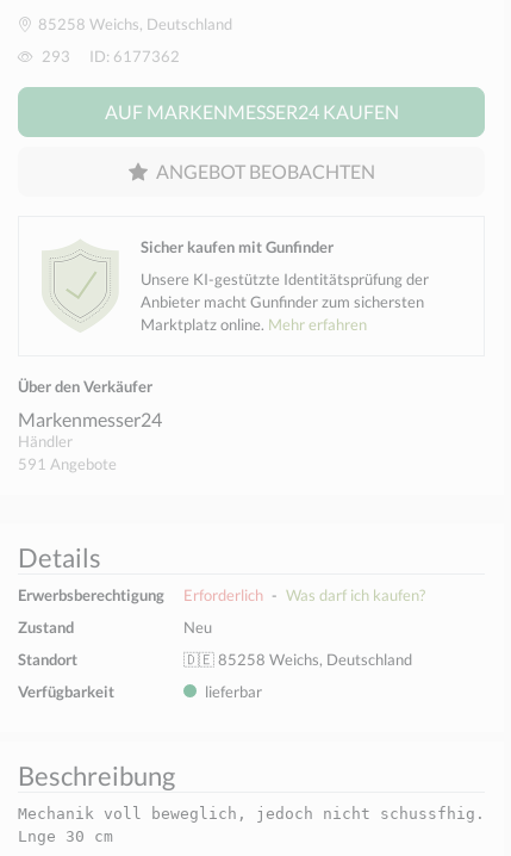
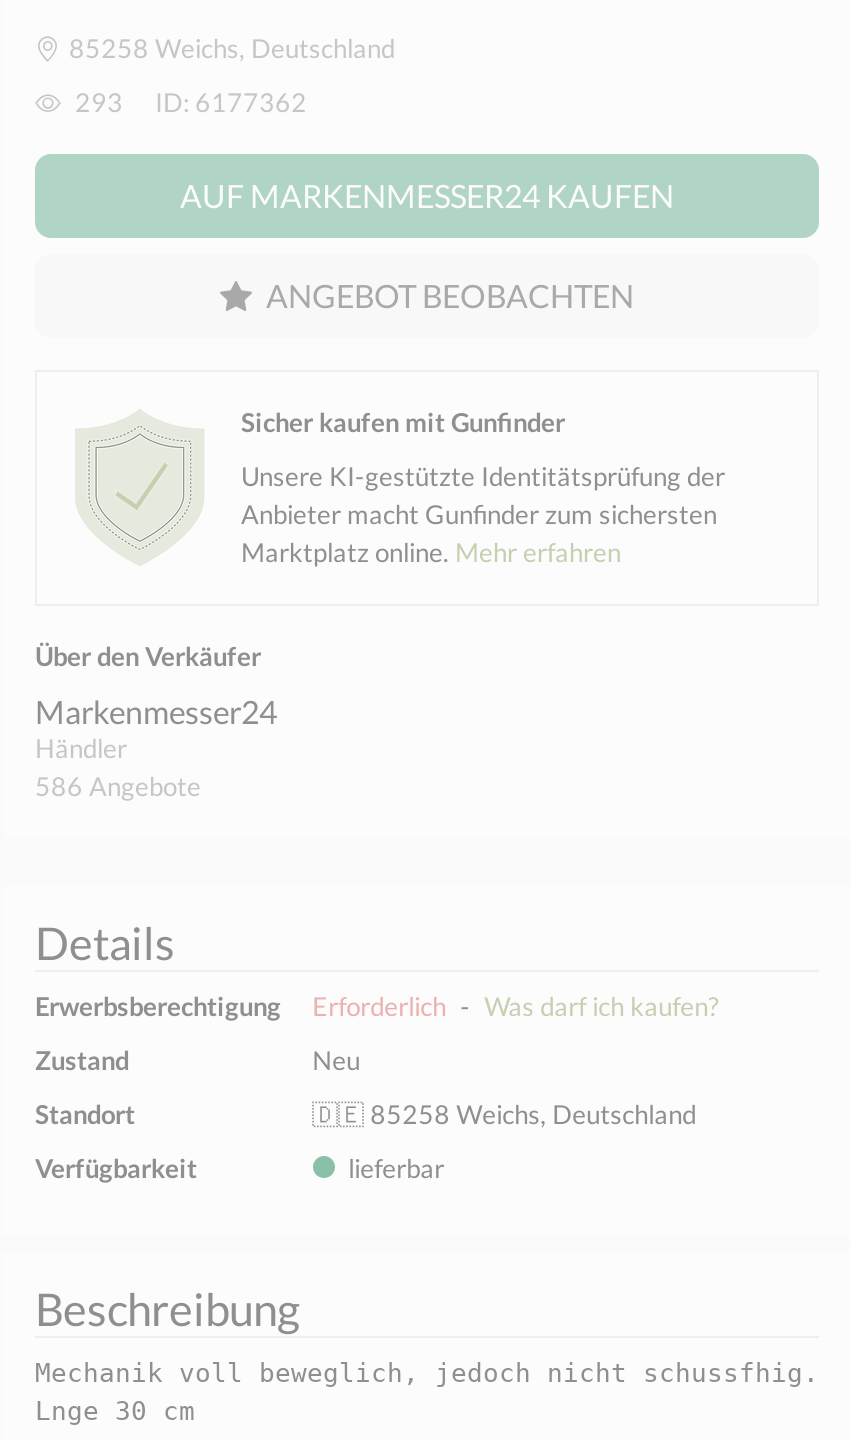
- 591 Angebote
+ 586 Angebote
